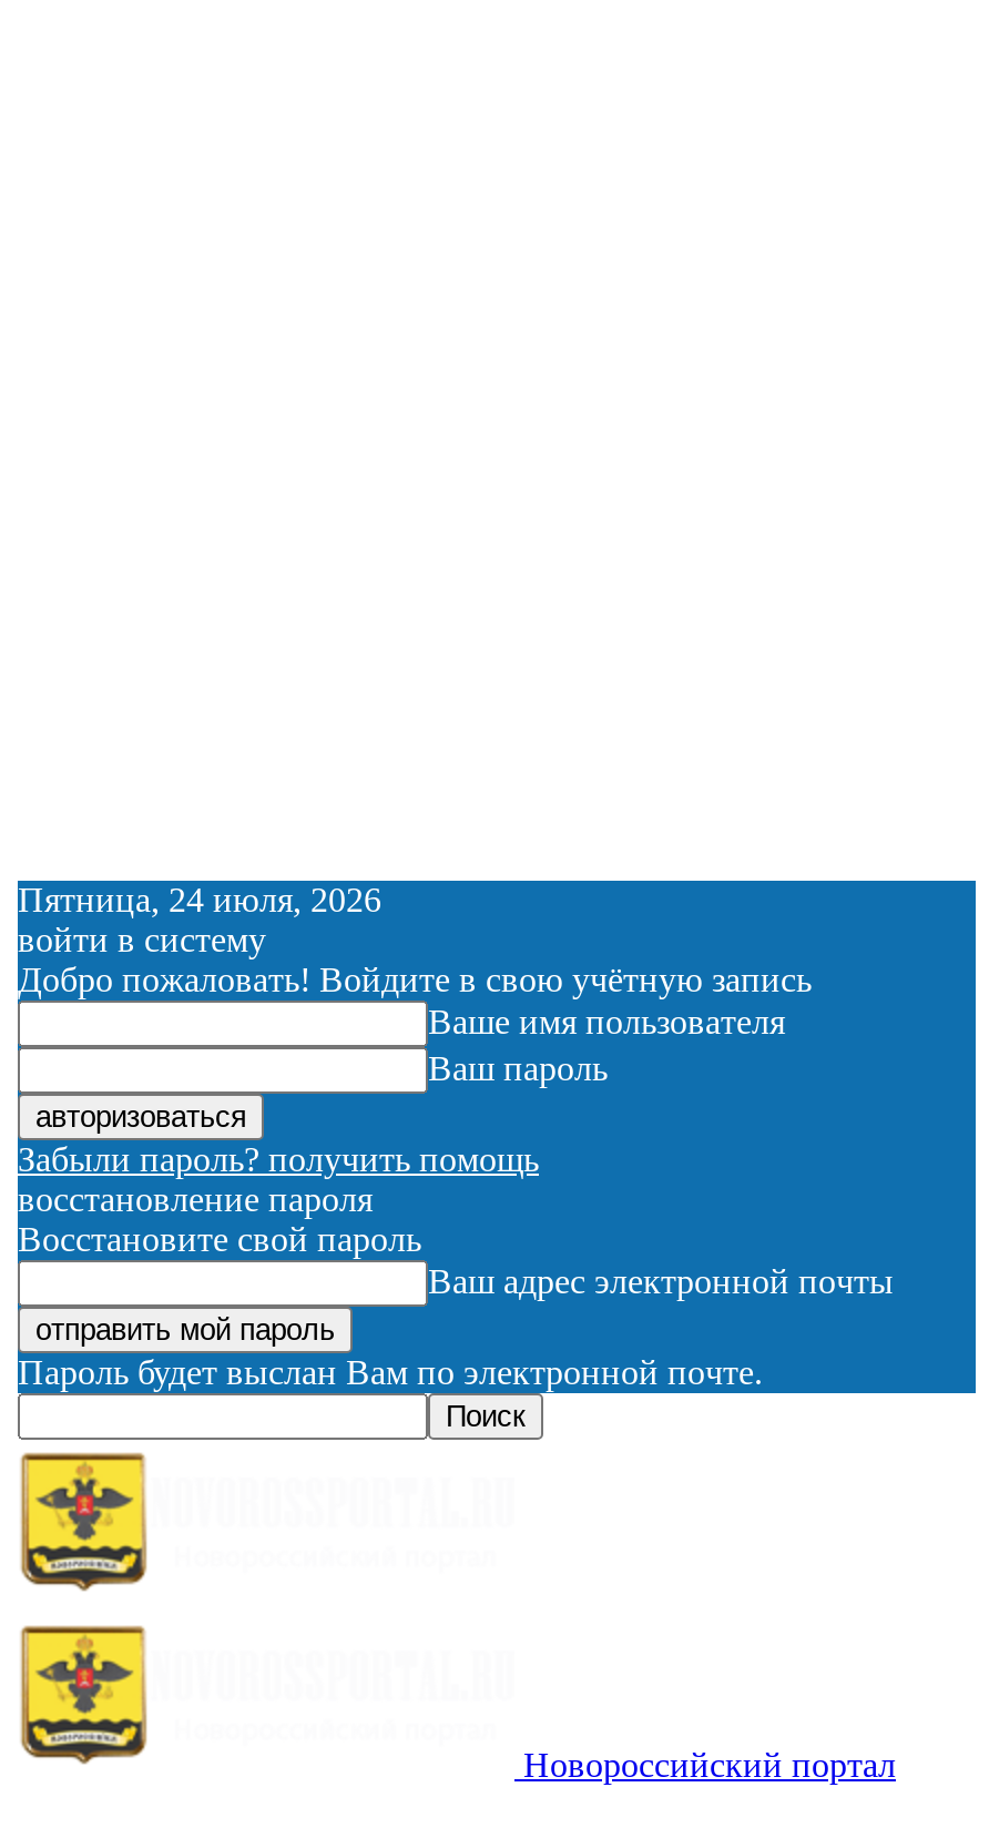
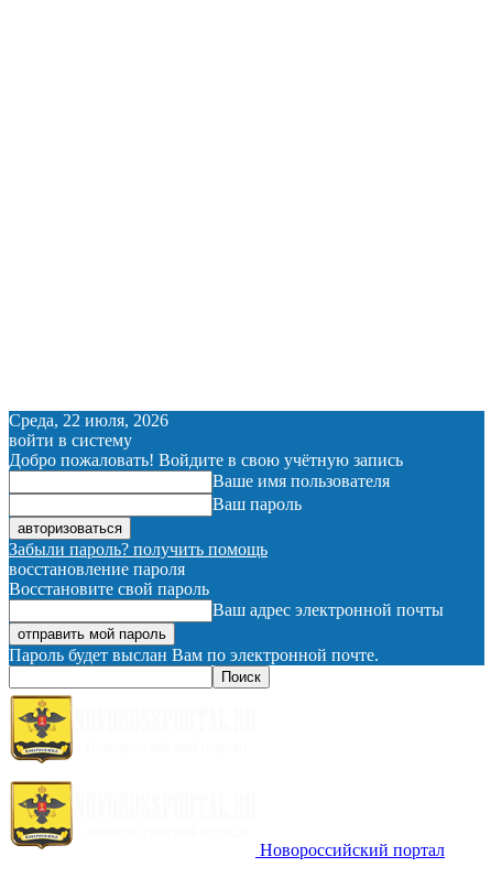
- Пятница, 24 июля, 2026
+ Среда, 22 июля, 2026
